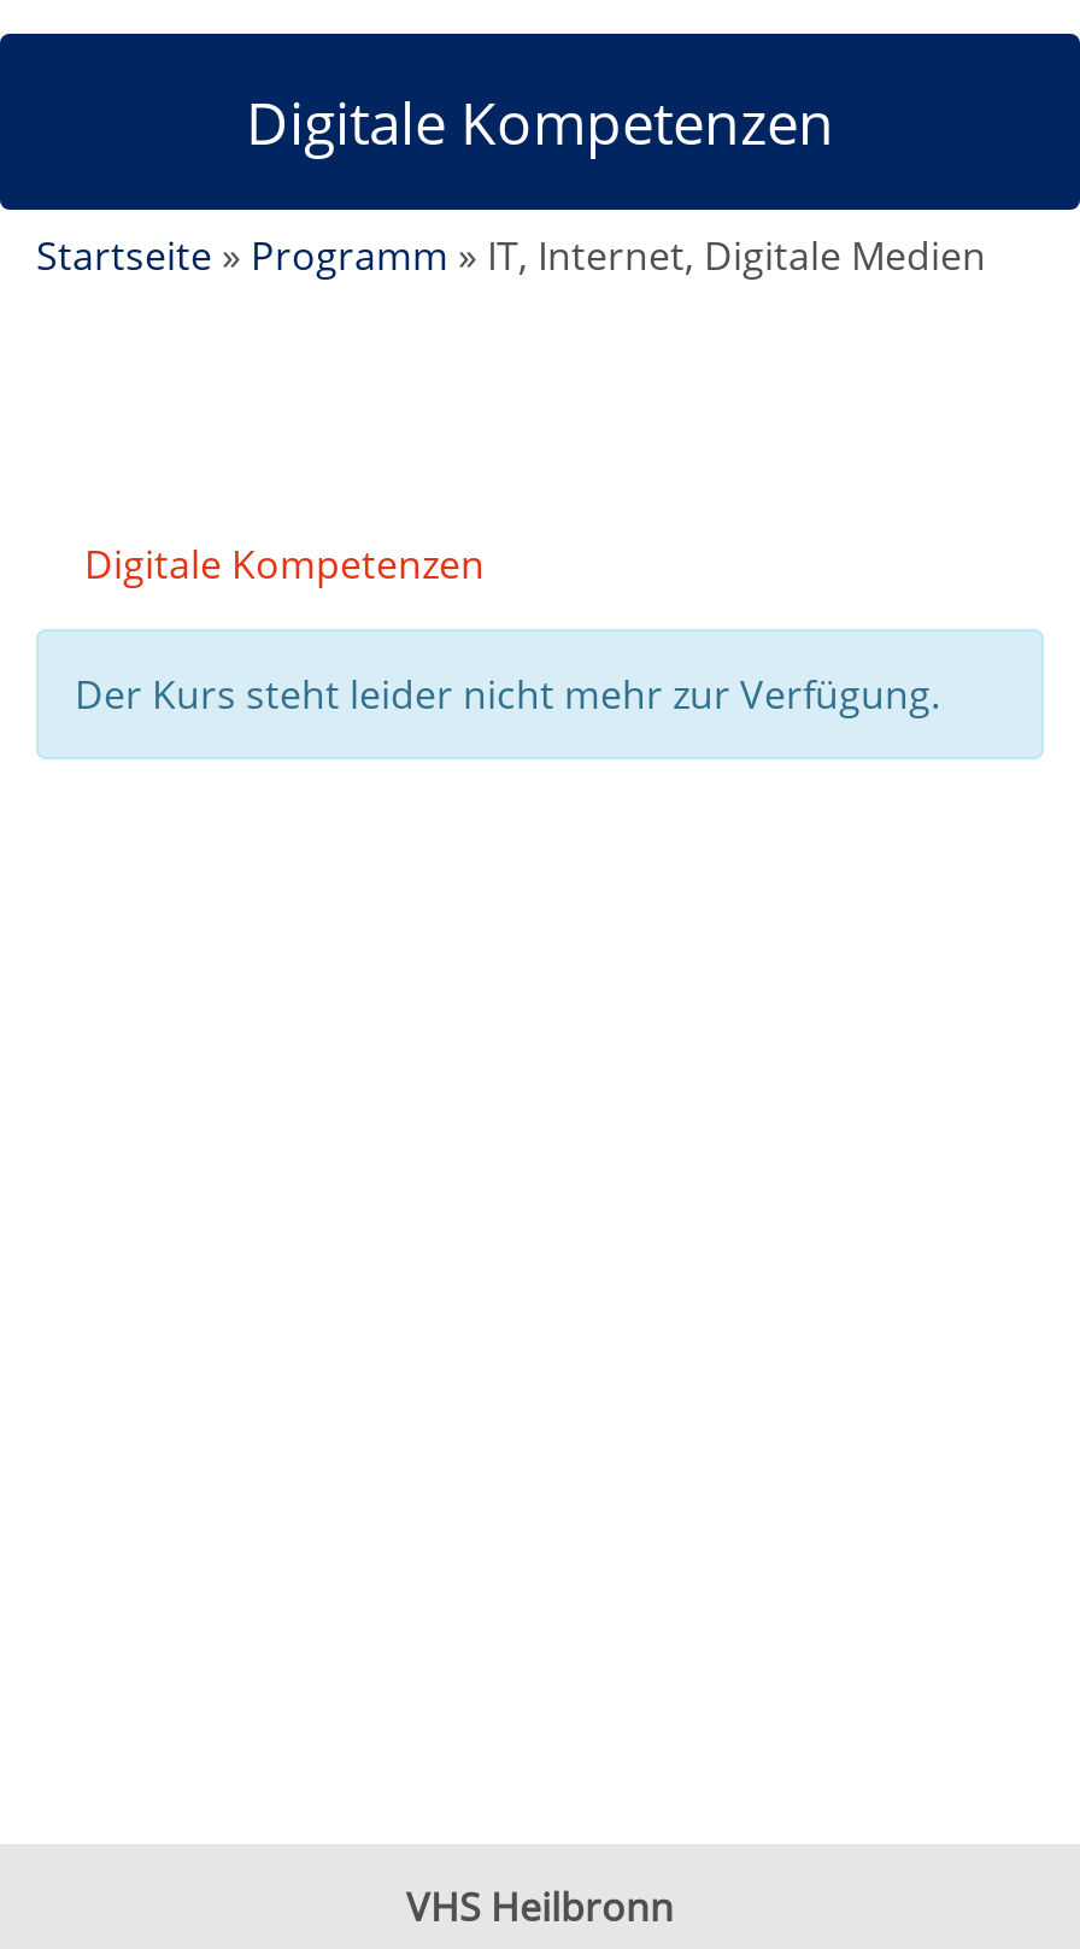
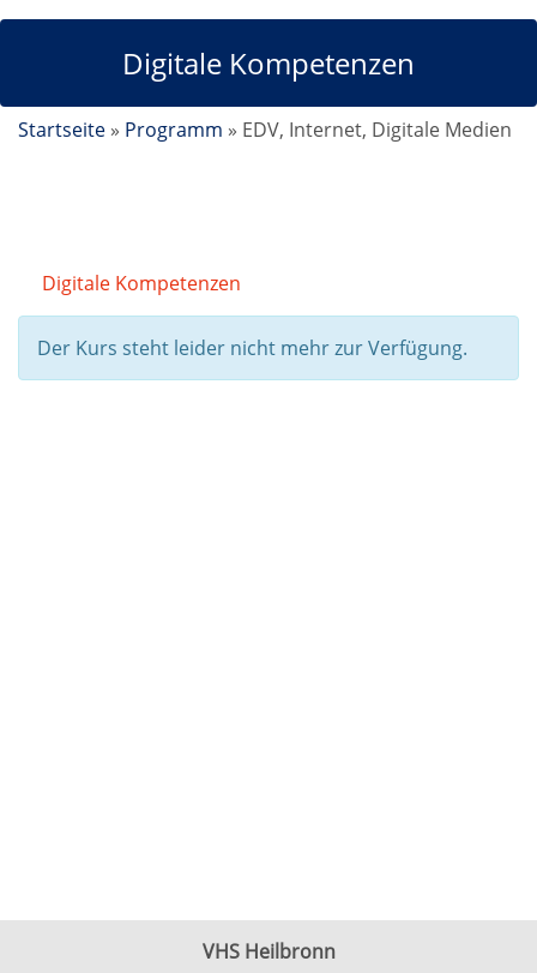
- Startseite» Programm» IT, Internet, Digitale Medien
+ Startseite» Programm» EDV, Internet, Digitale Medien
